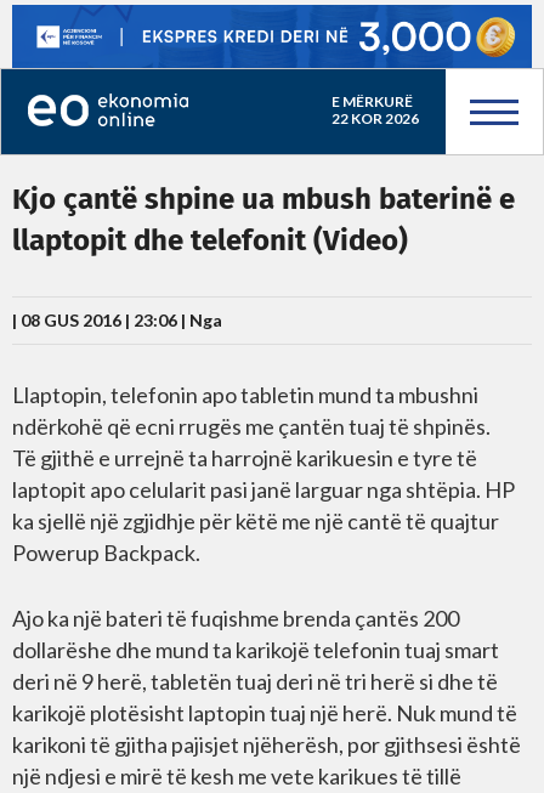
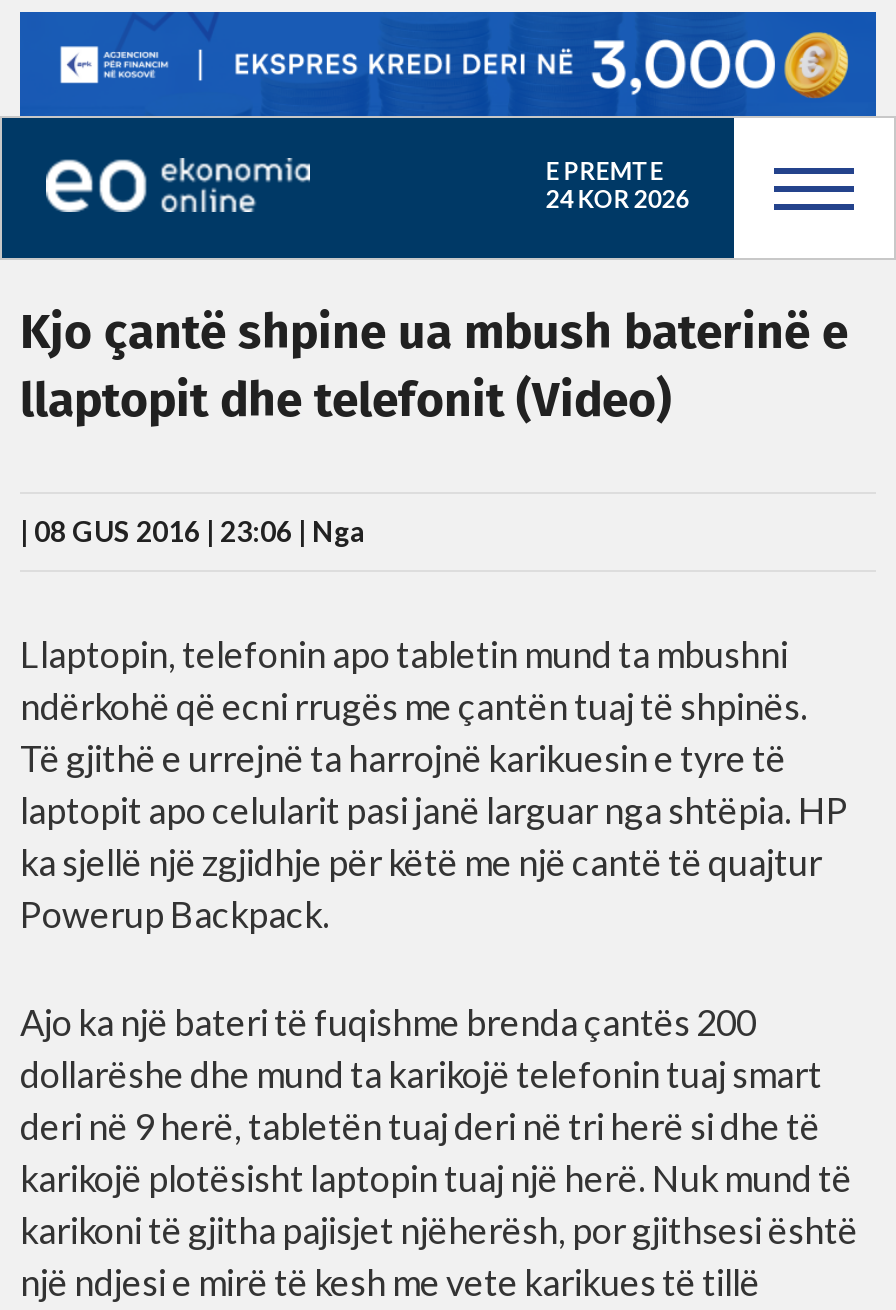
- E MËRKURË
+ E PREMTE

- 22 KOR 2026
+ 24 KOR 2026
